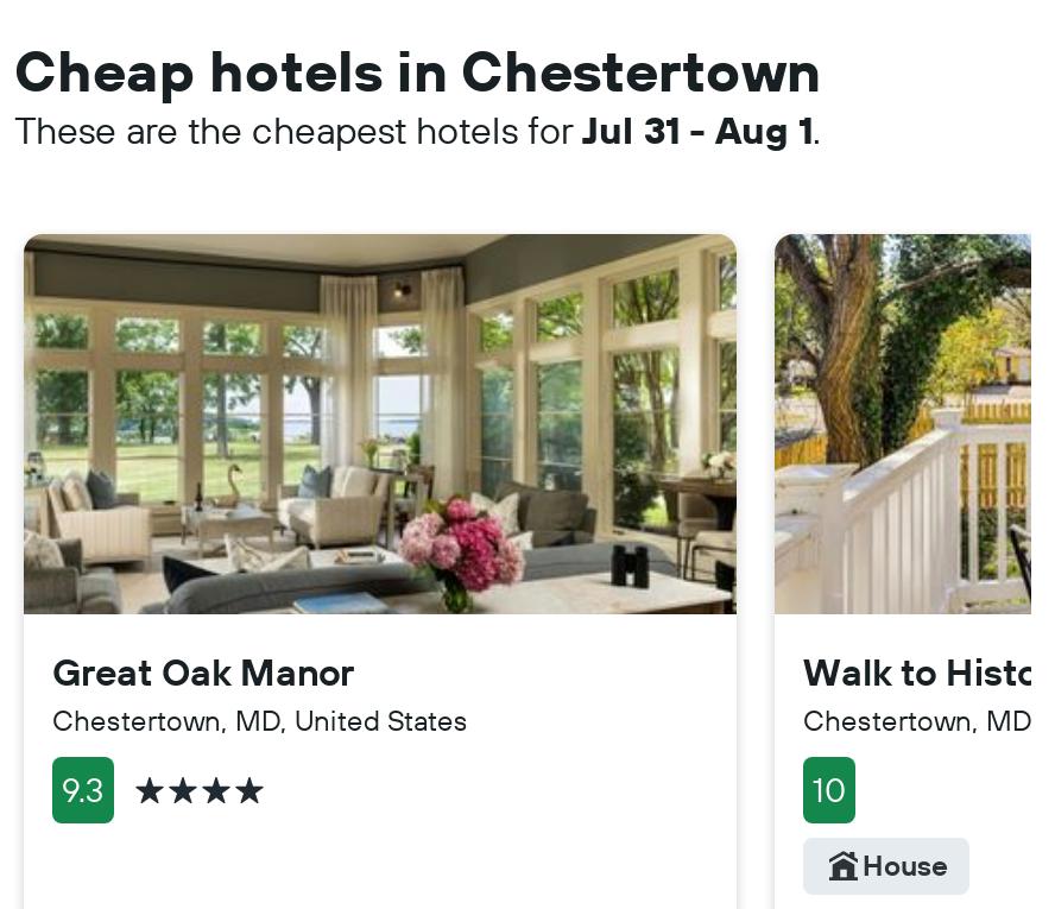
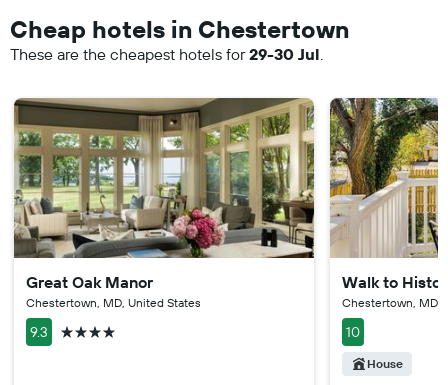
- These are the cheapest hotels for Jul 31 - Aug 1.
+ These are the cheapest hotels for 29-30 Jul.
